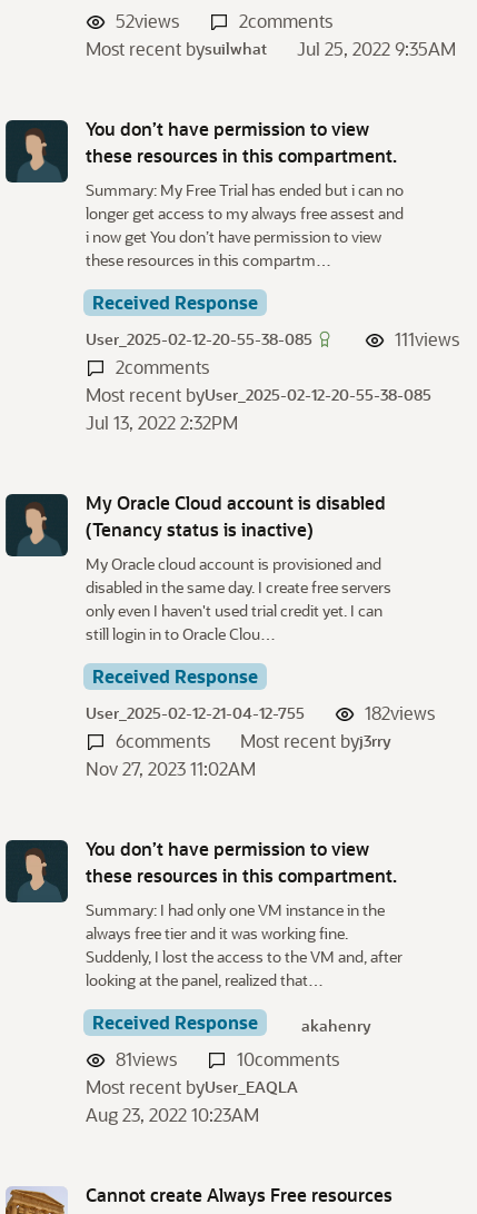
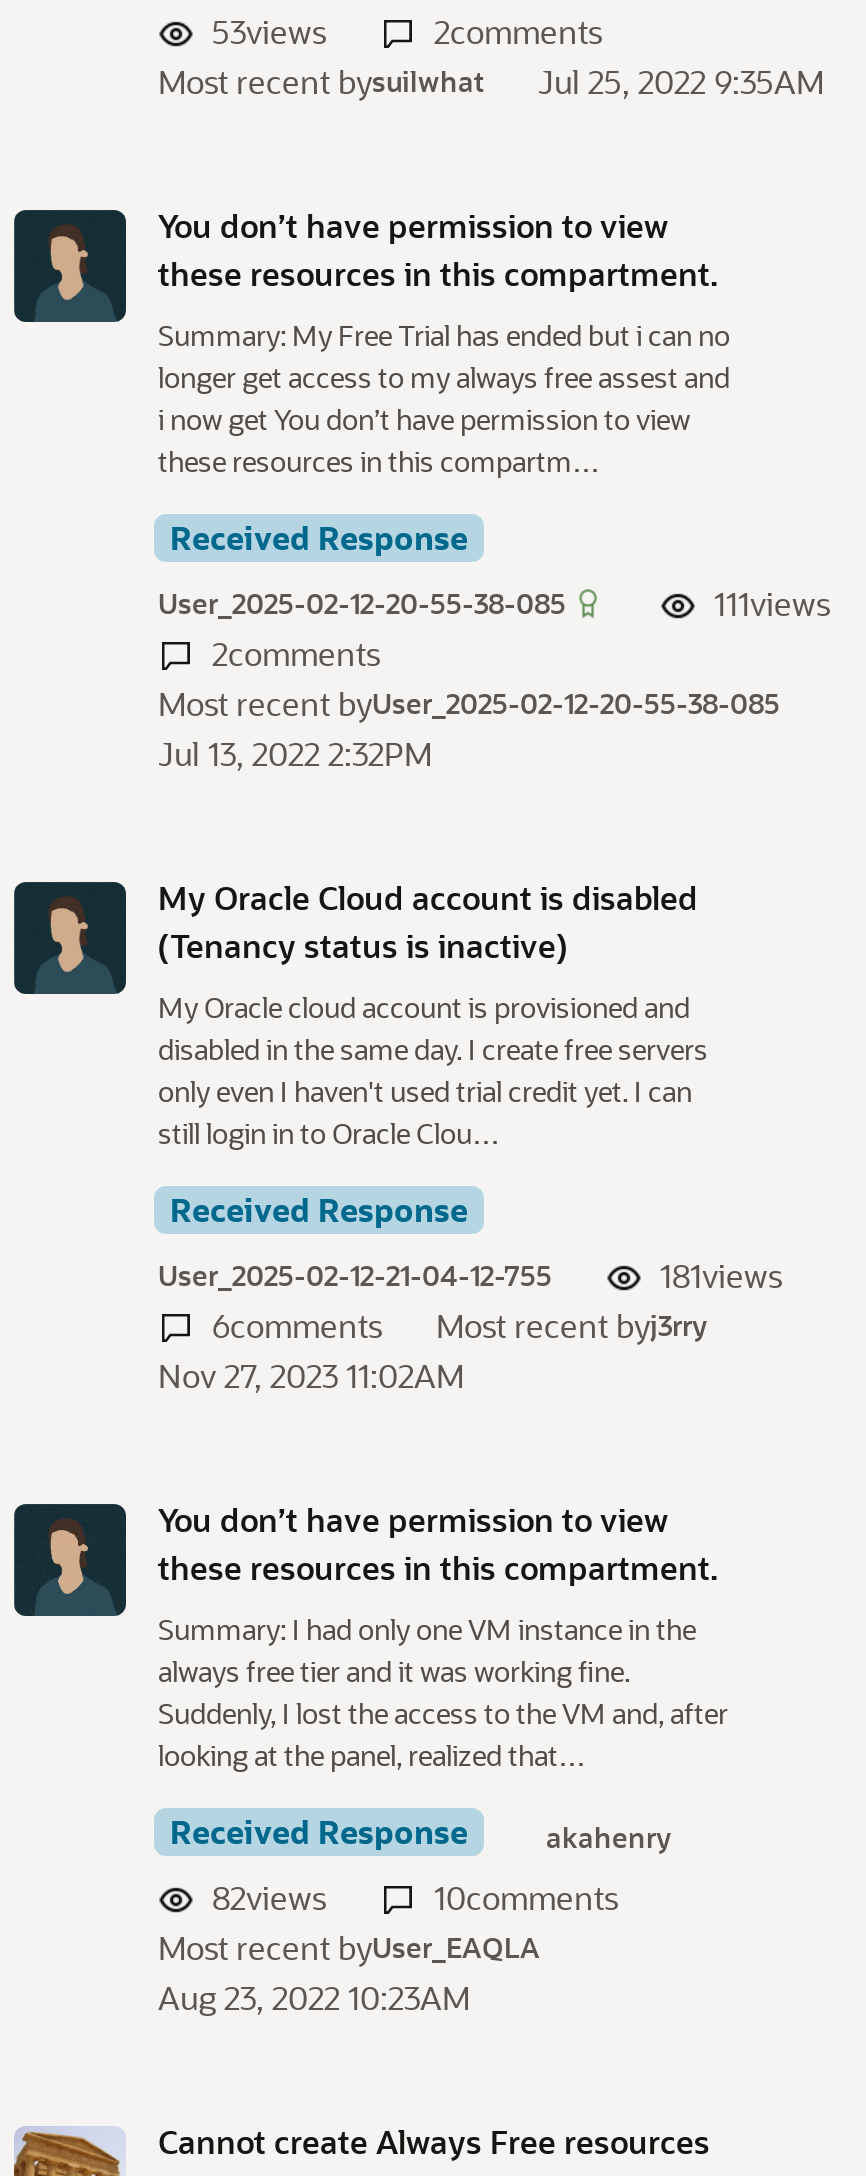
- 52views
+ 53views

- 182views
+ 181views

- 81views
+ 82views
